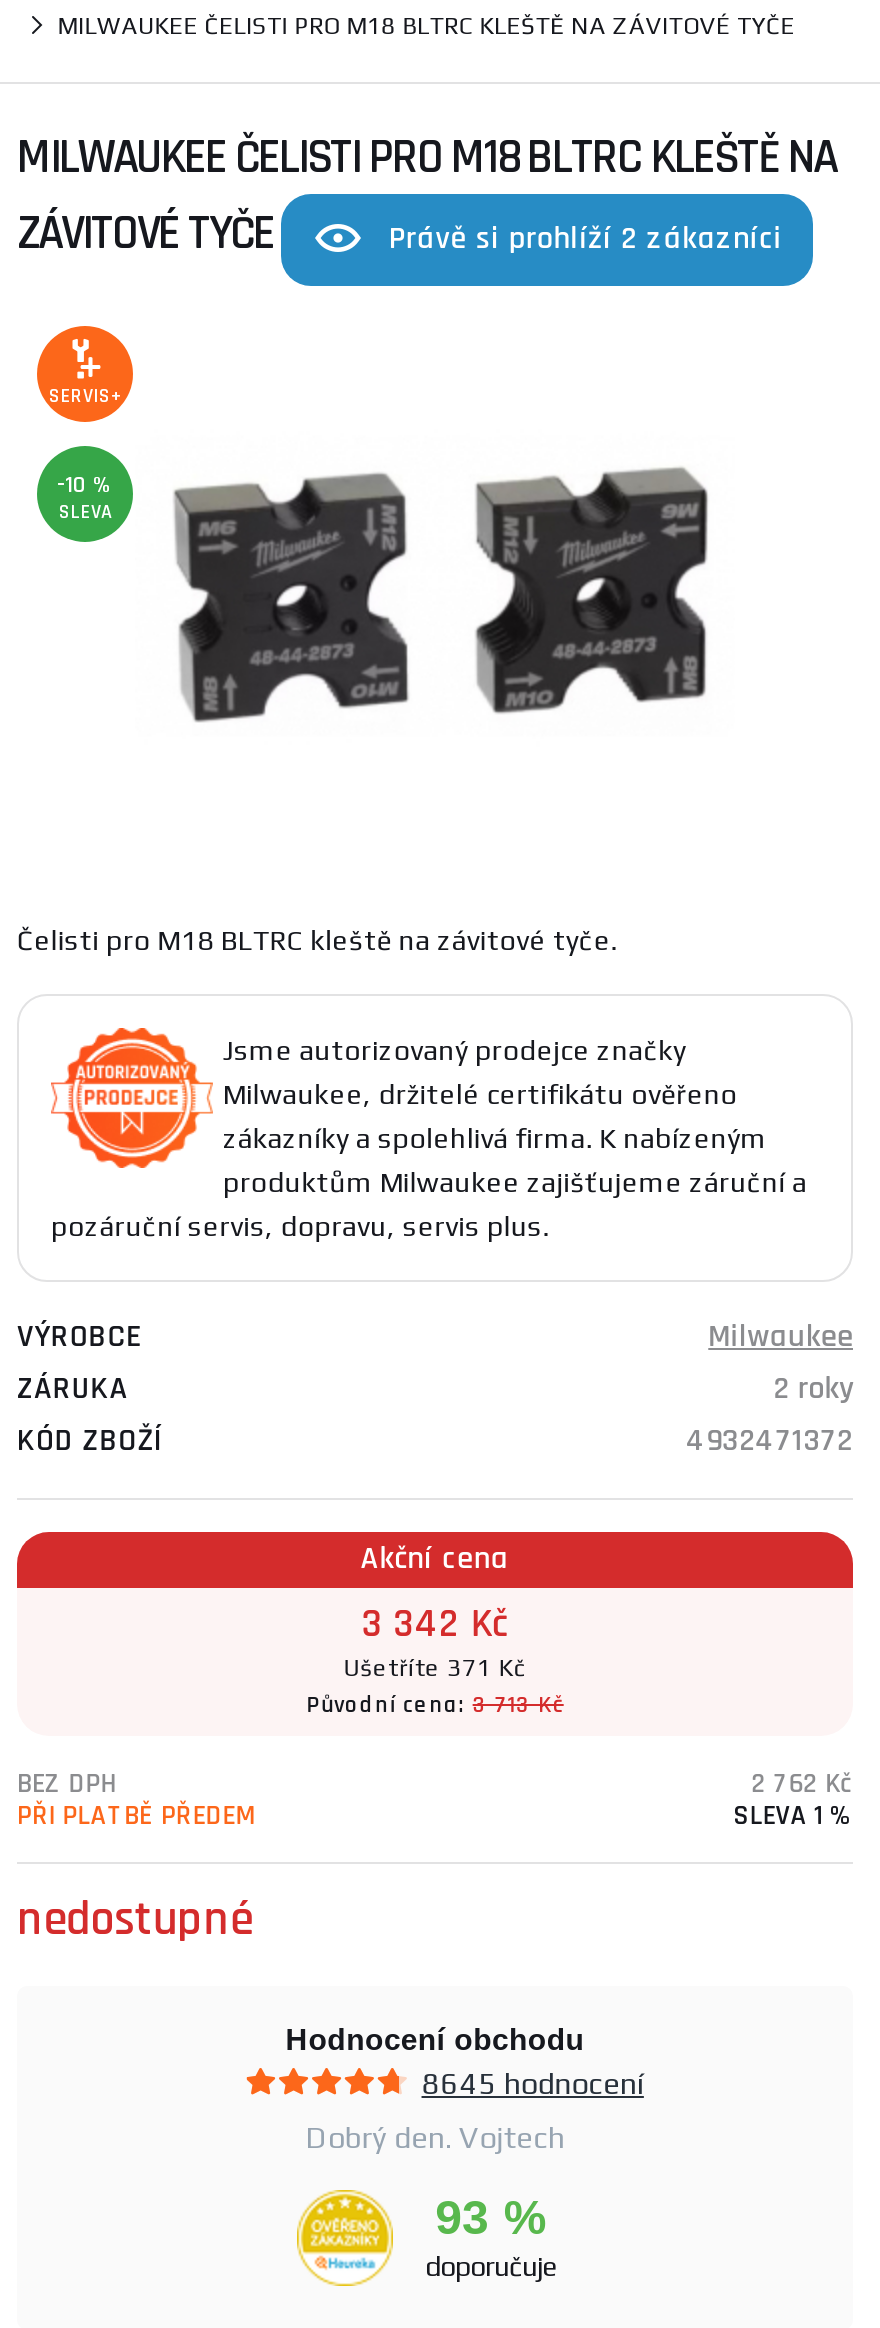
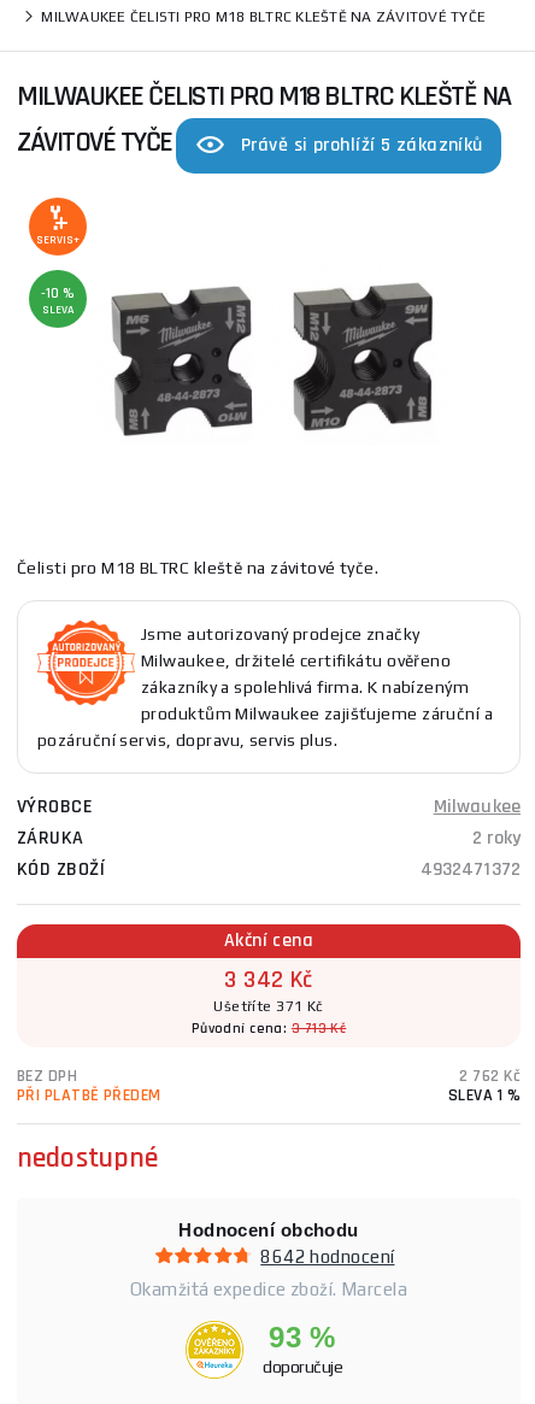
- Právě si prohlíží 2 zákazníci
+ Právě si prohlíží 5 zákazníků

- 8645 hodnocení
+ 8642 hodnocení

- Dobrý den. Vojtech
+ Okamžitá expedice zboží. Marcela
